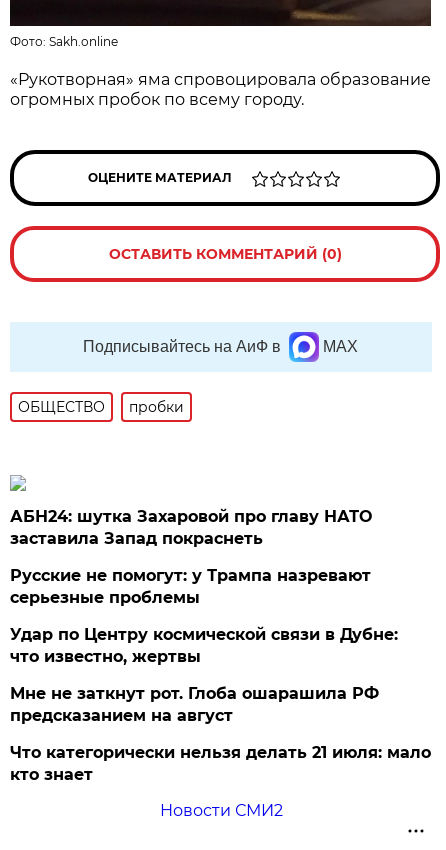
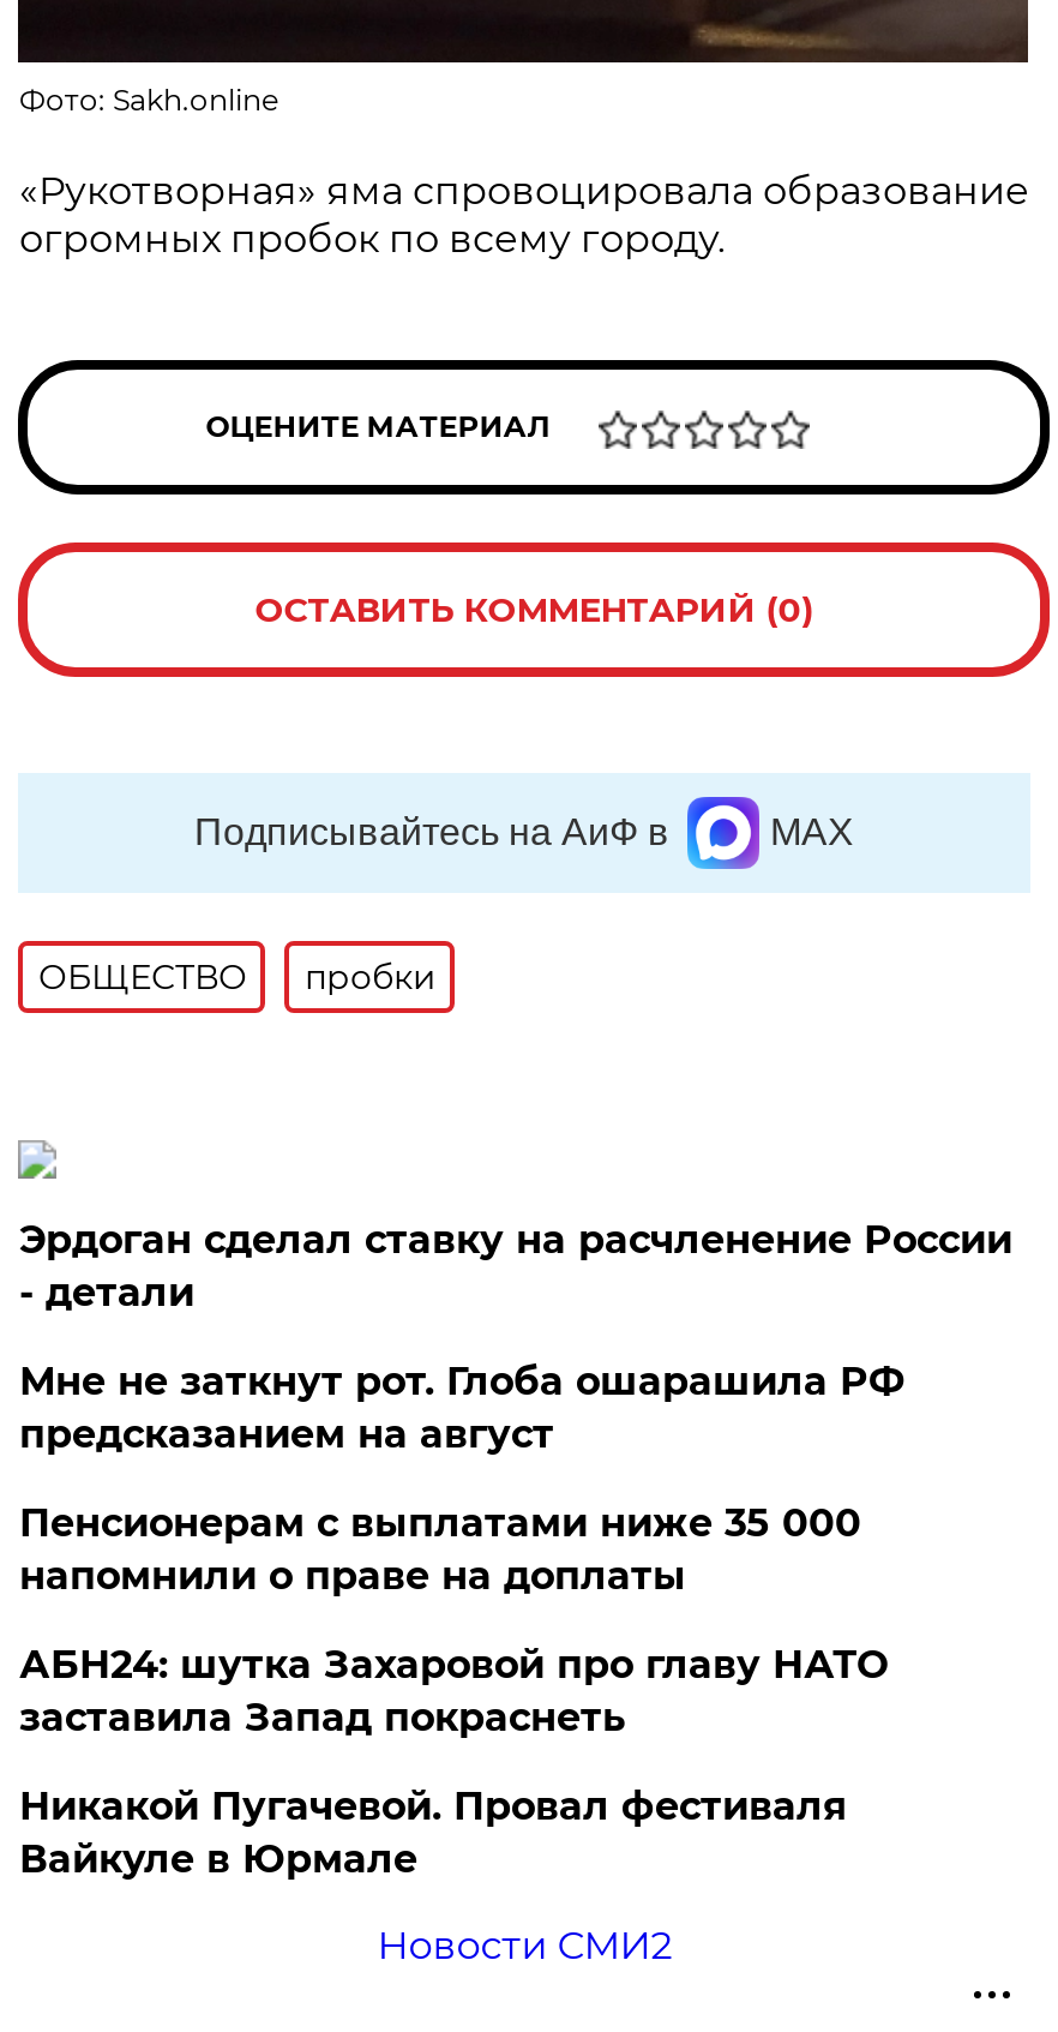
+ Эрдоган сделал ставку на расчленение России
+ - детали
+ Пенсионерам с выплатами ниже 35 000
+ напомнили о праве на доплаты

moved down: АБН24: шутка Захаровой про главу НАТО | заставила Запад покраснеть

- Русские не помогут: у Трампа назревают
- серьезные проблемы
- Удар по Центру космической связи в Дубне:
- что известно, жертвы
- Что категорически нельзя делать 21 июля: мало
- кто знает
+ Никакой Пугачевой. Провал фестиваля
+ Вайкуле в Юрмале

moved up: Мне не заткнут рот. Глоба ошарашила РФ | предсказанием на август
